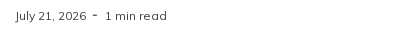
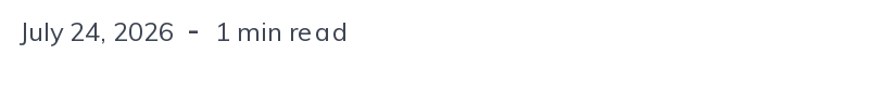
- July 21, 2026 1 min read
+ July 24, 2026 1 min read
